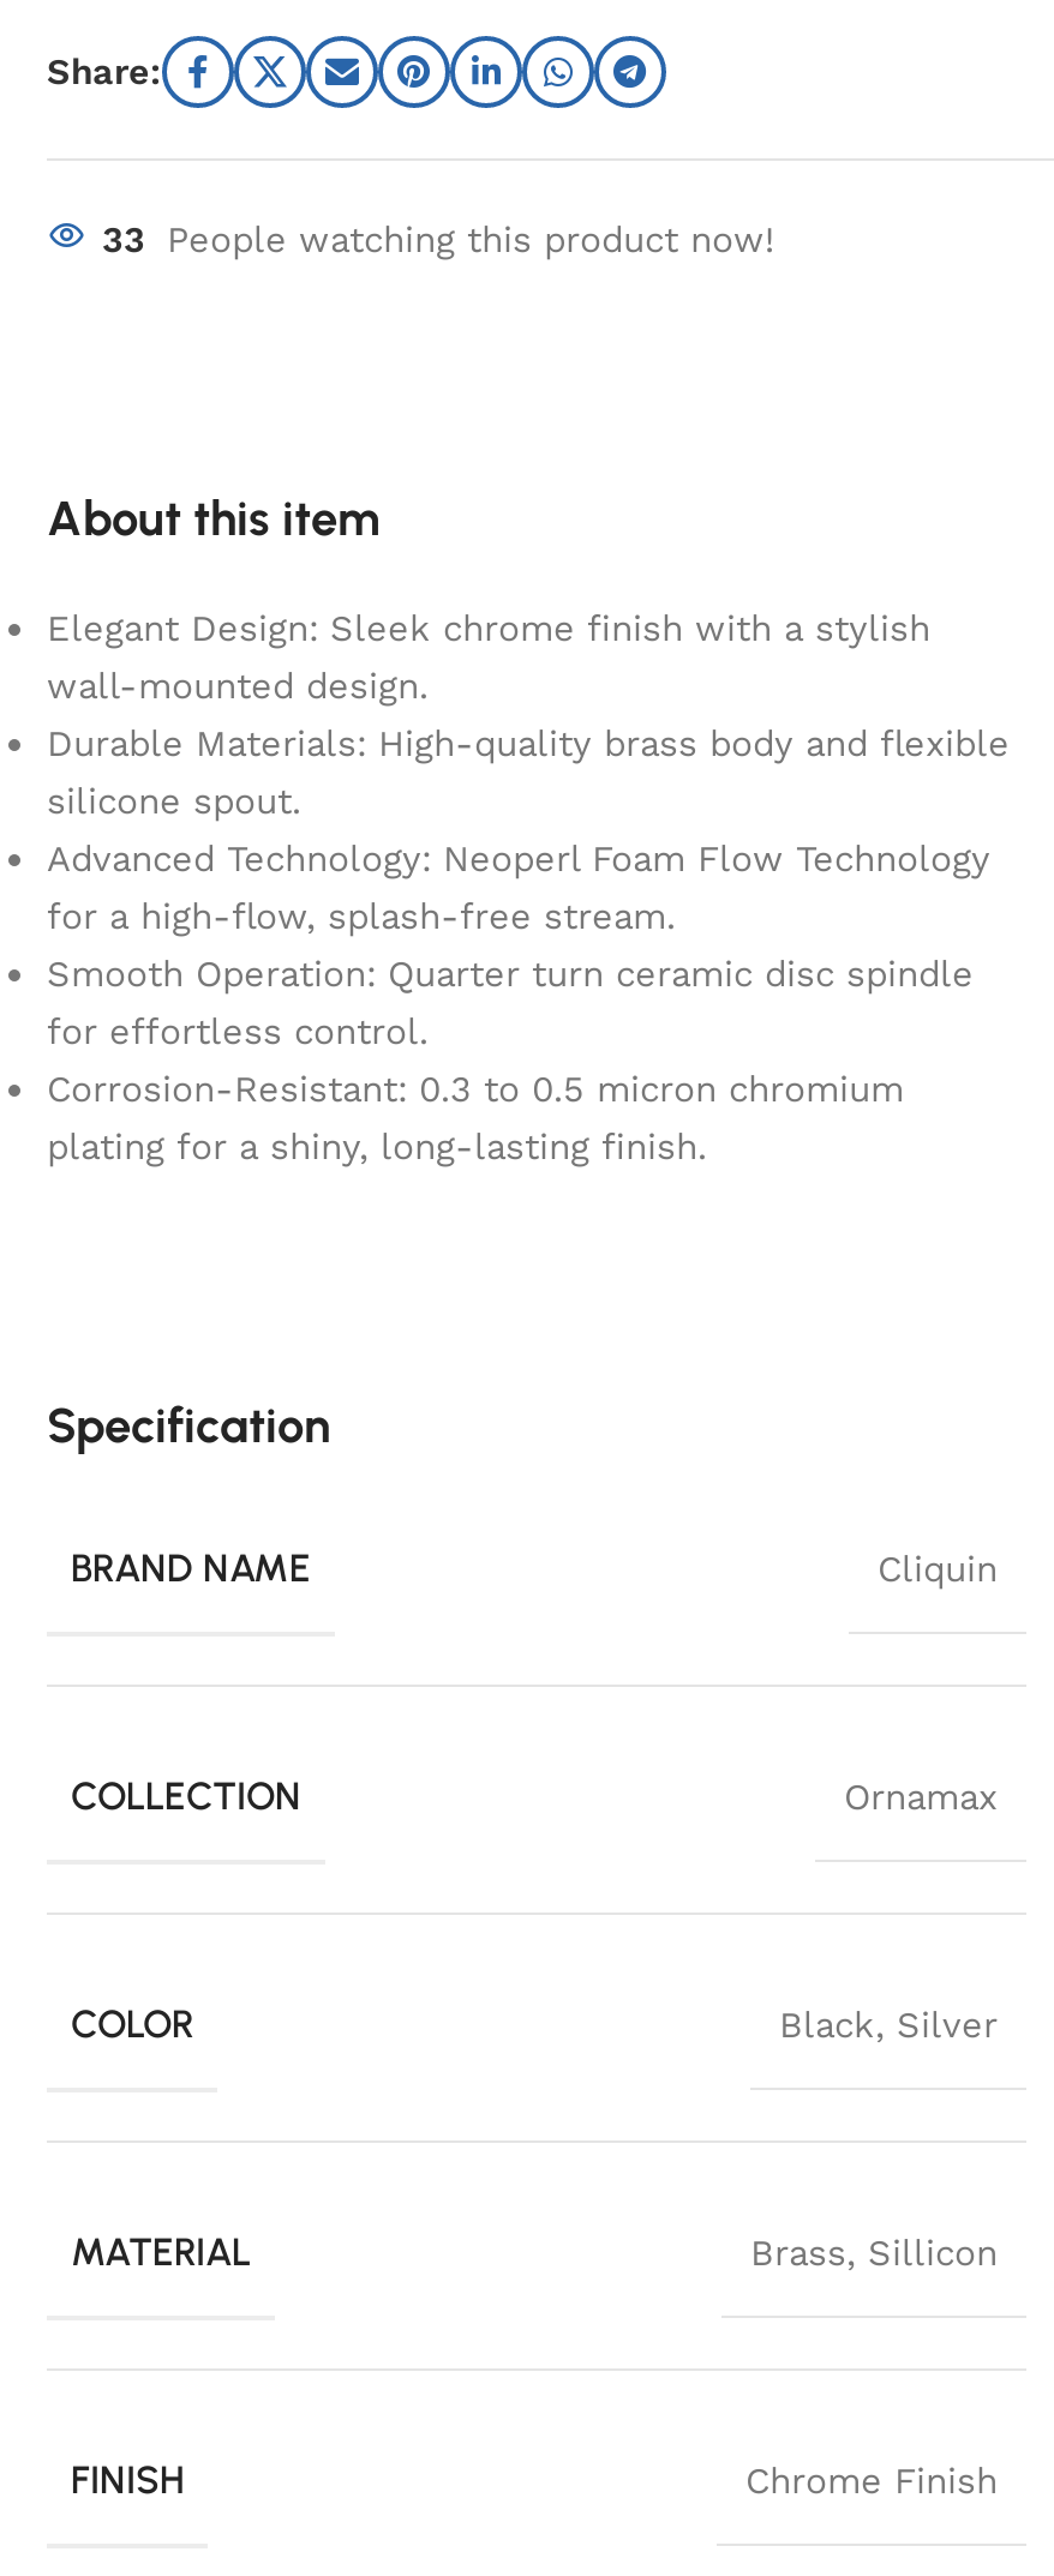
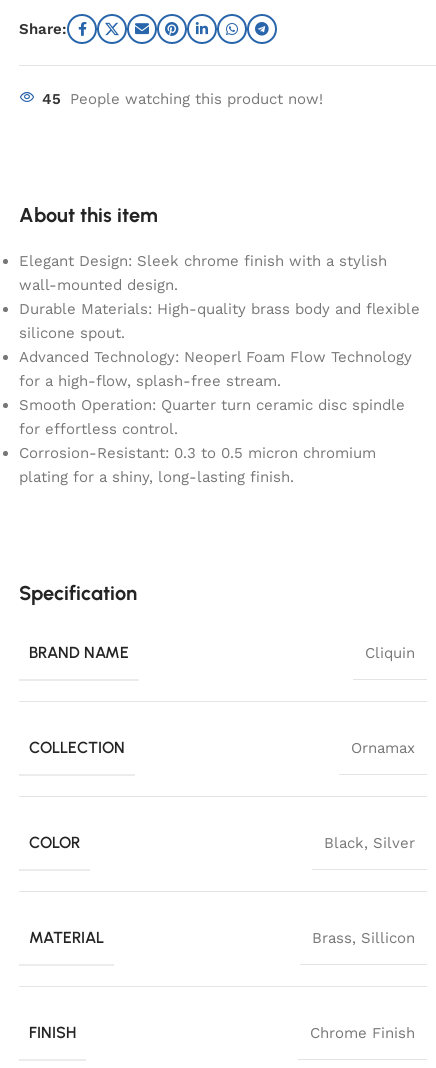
- 33 People watching this product now!
+ 45 People watching this product now!
